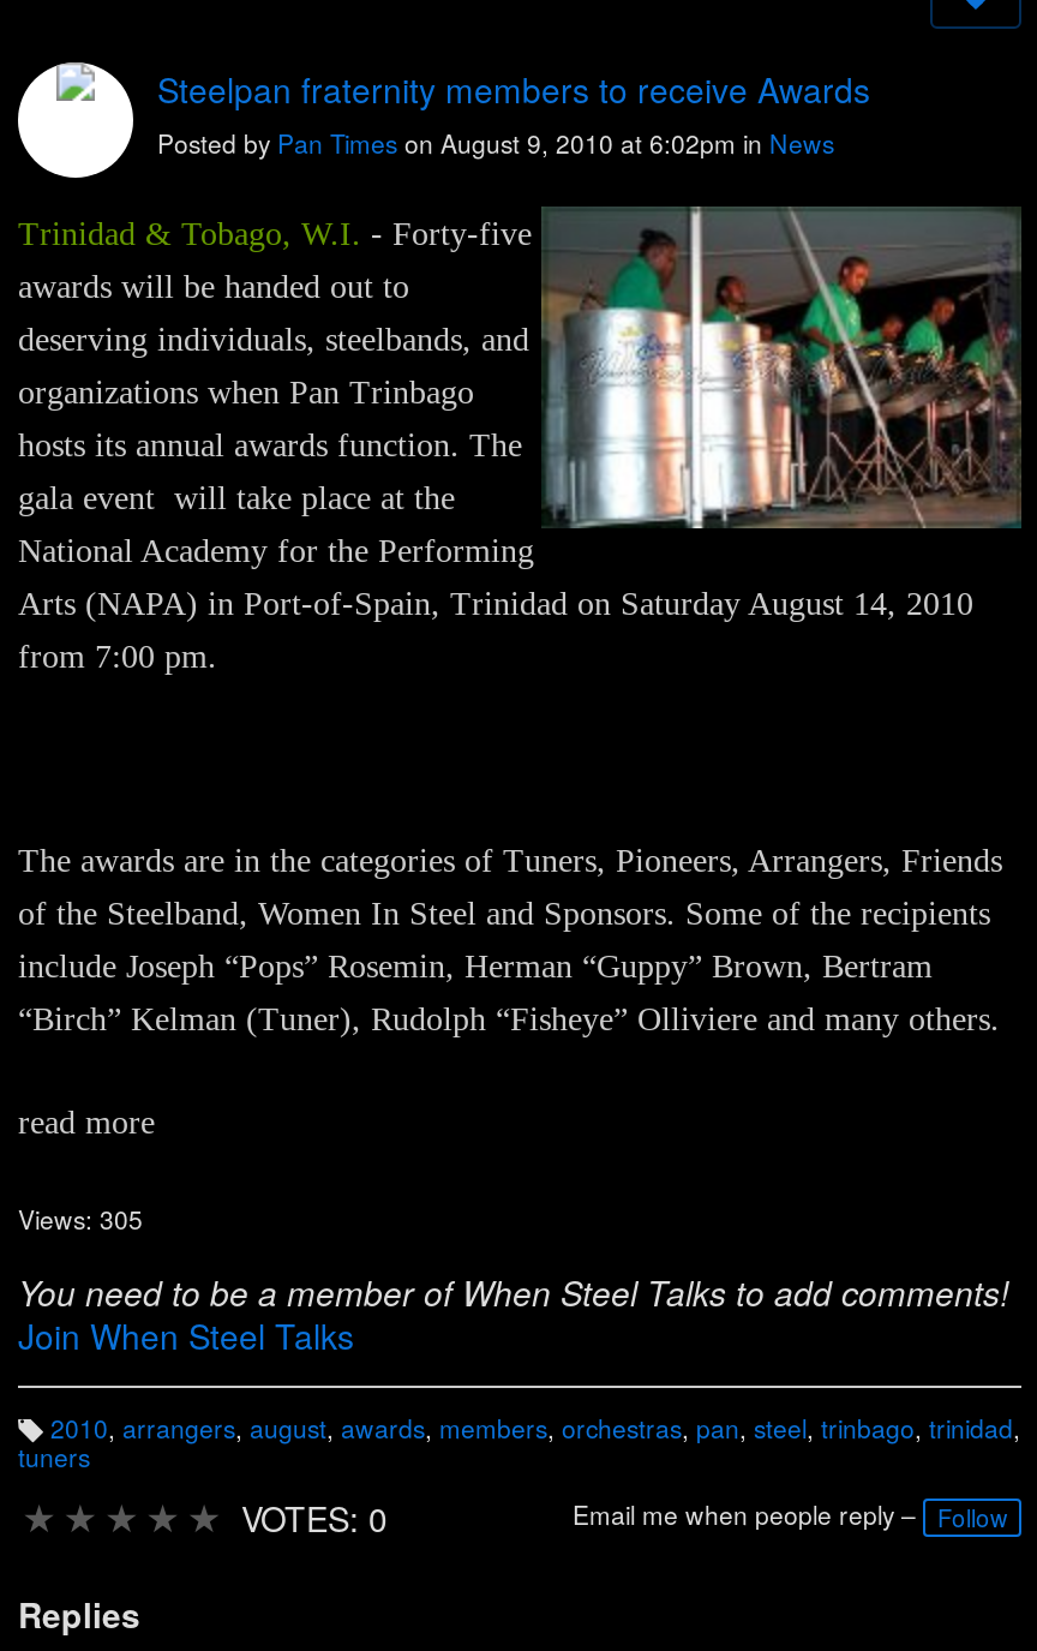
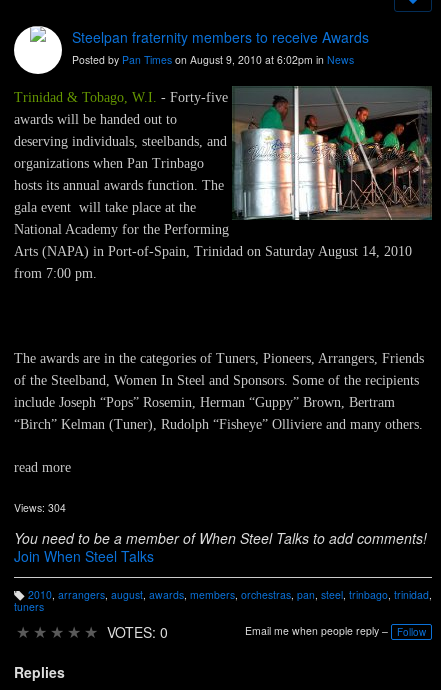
- Views: 305
+ Views: 304
